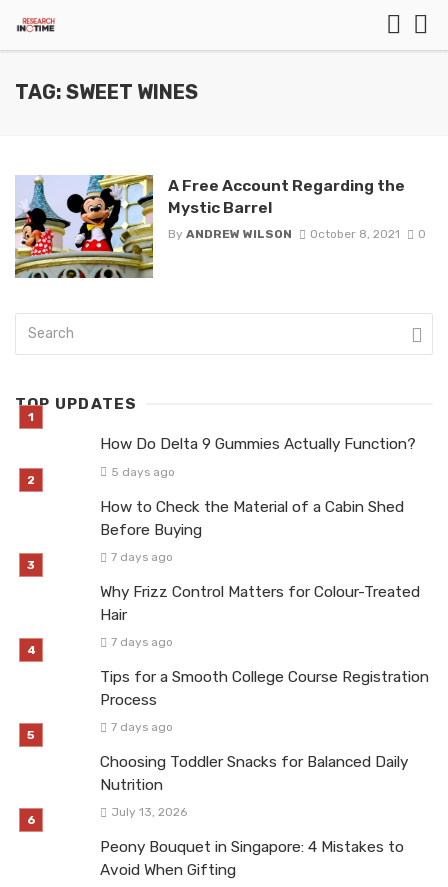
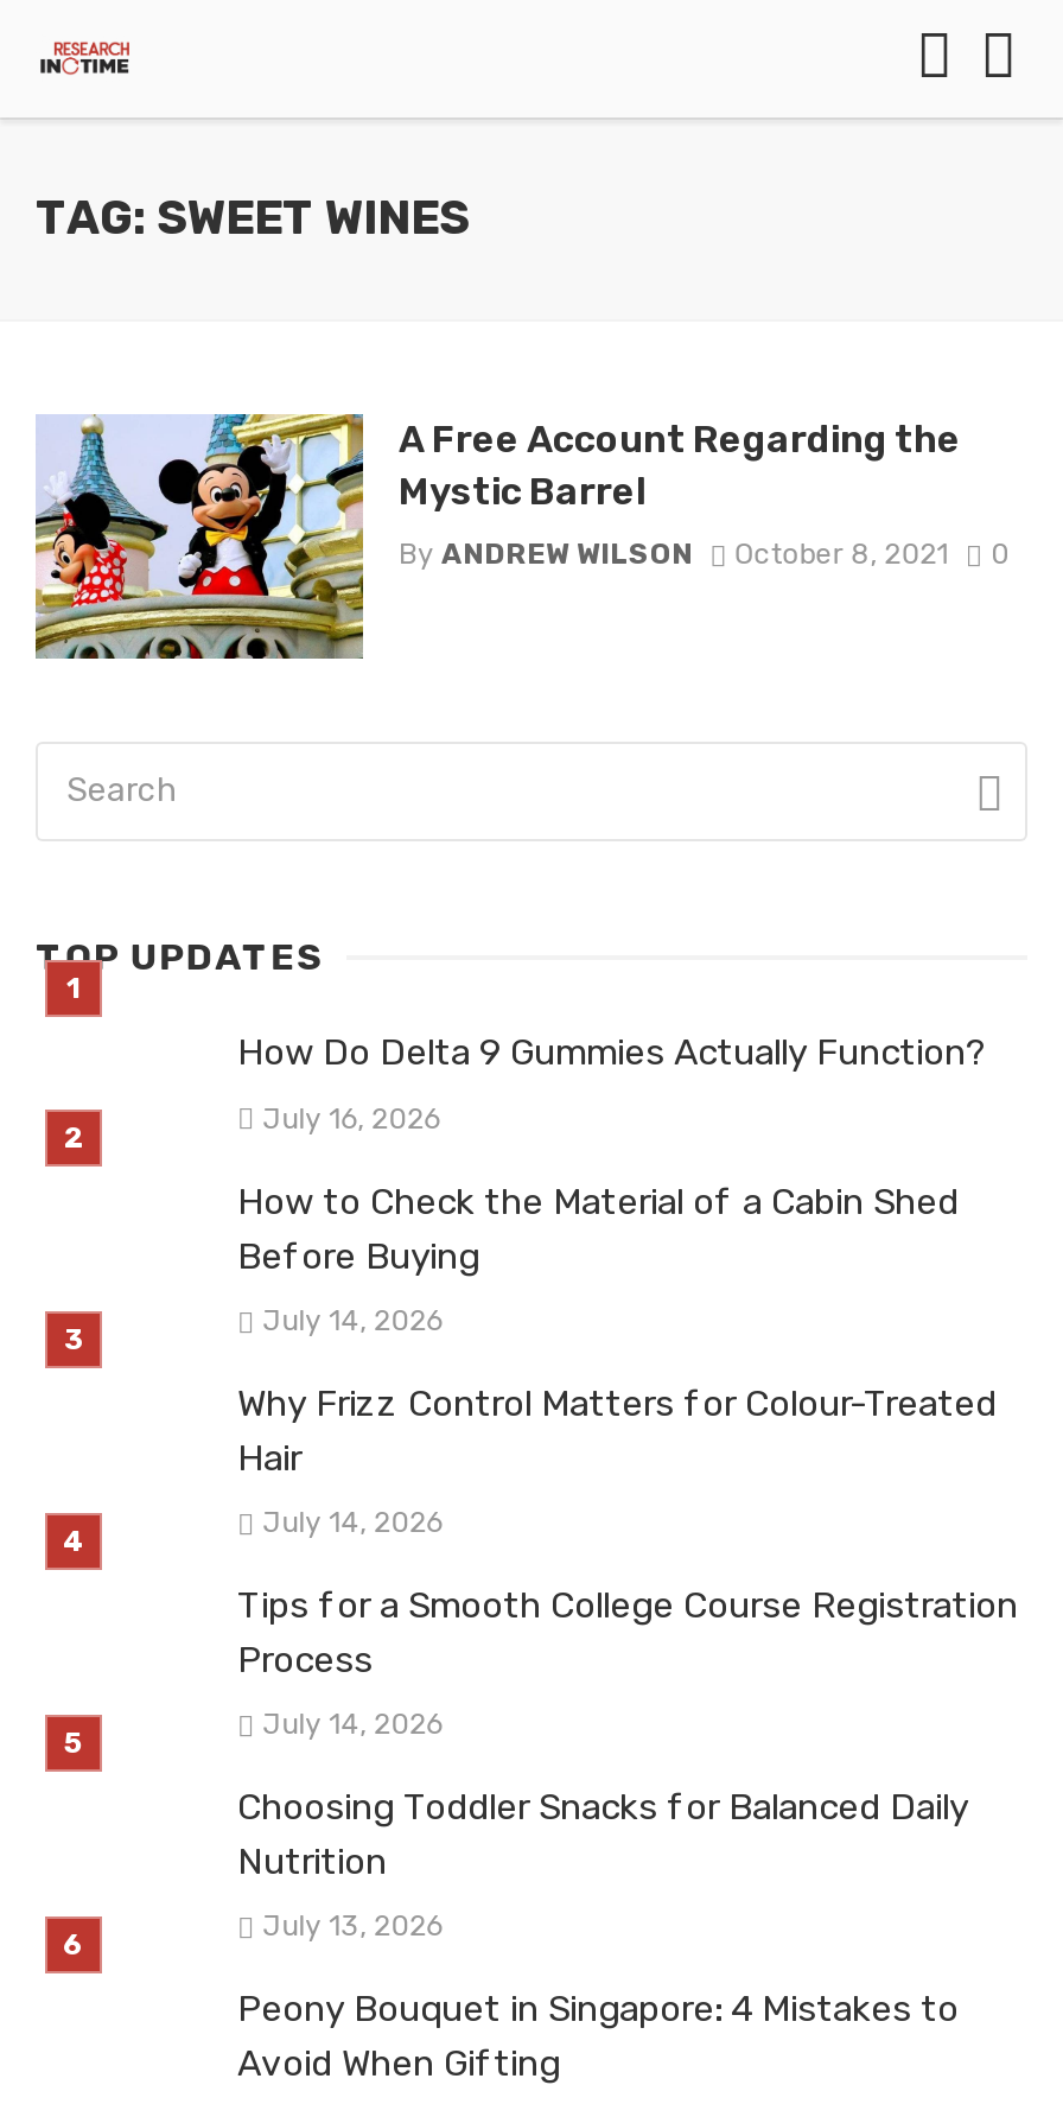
- 5 days ago
+ July 16, 2026

- 7 days ago
+ July 14, 2026

- 7 days ago
+ July 14, 2026

- 7 days ago
+ July 14, 2026
